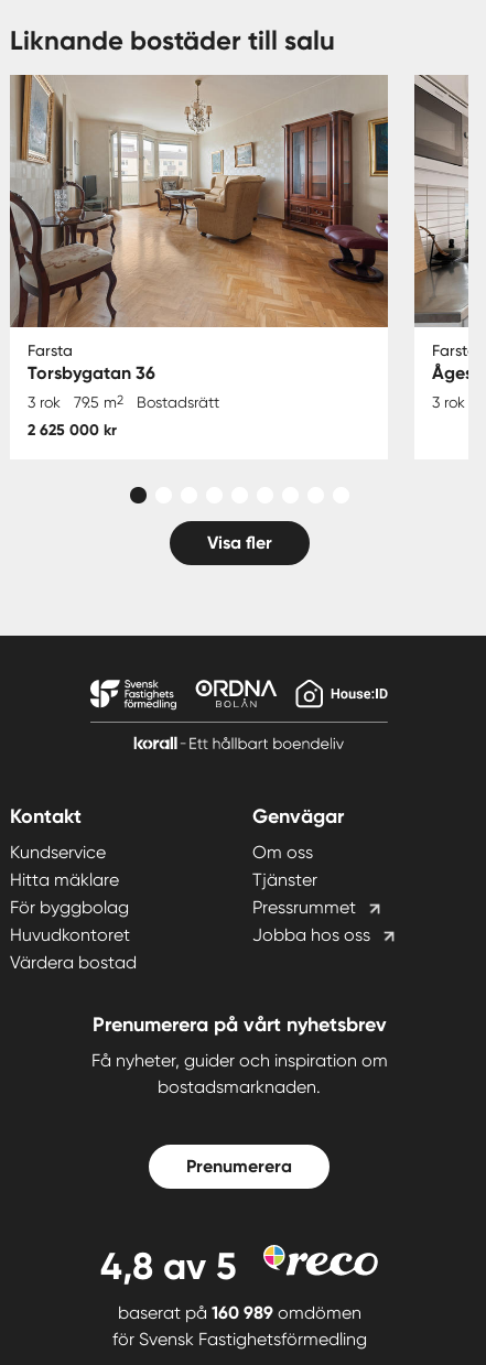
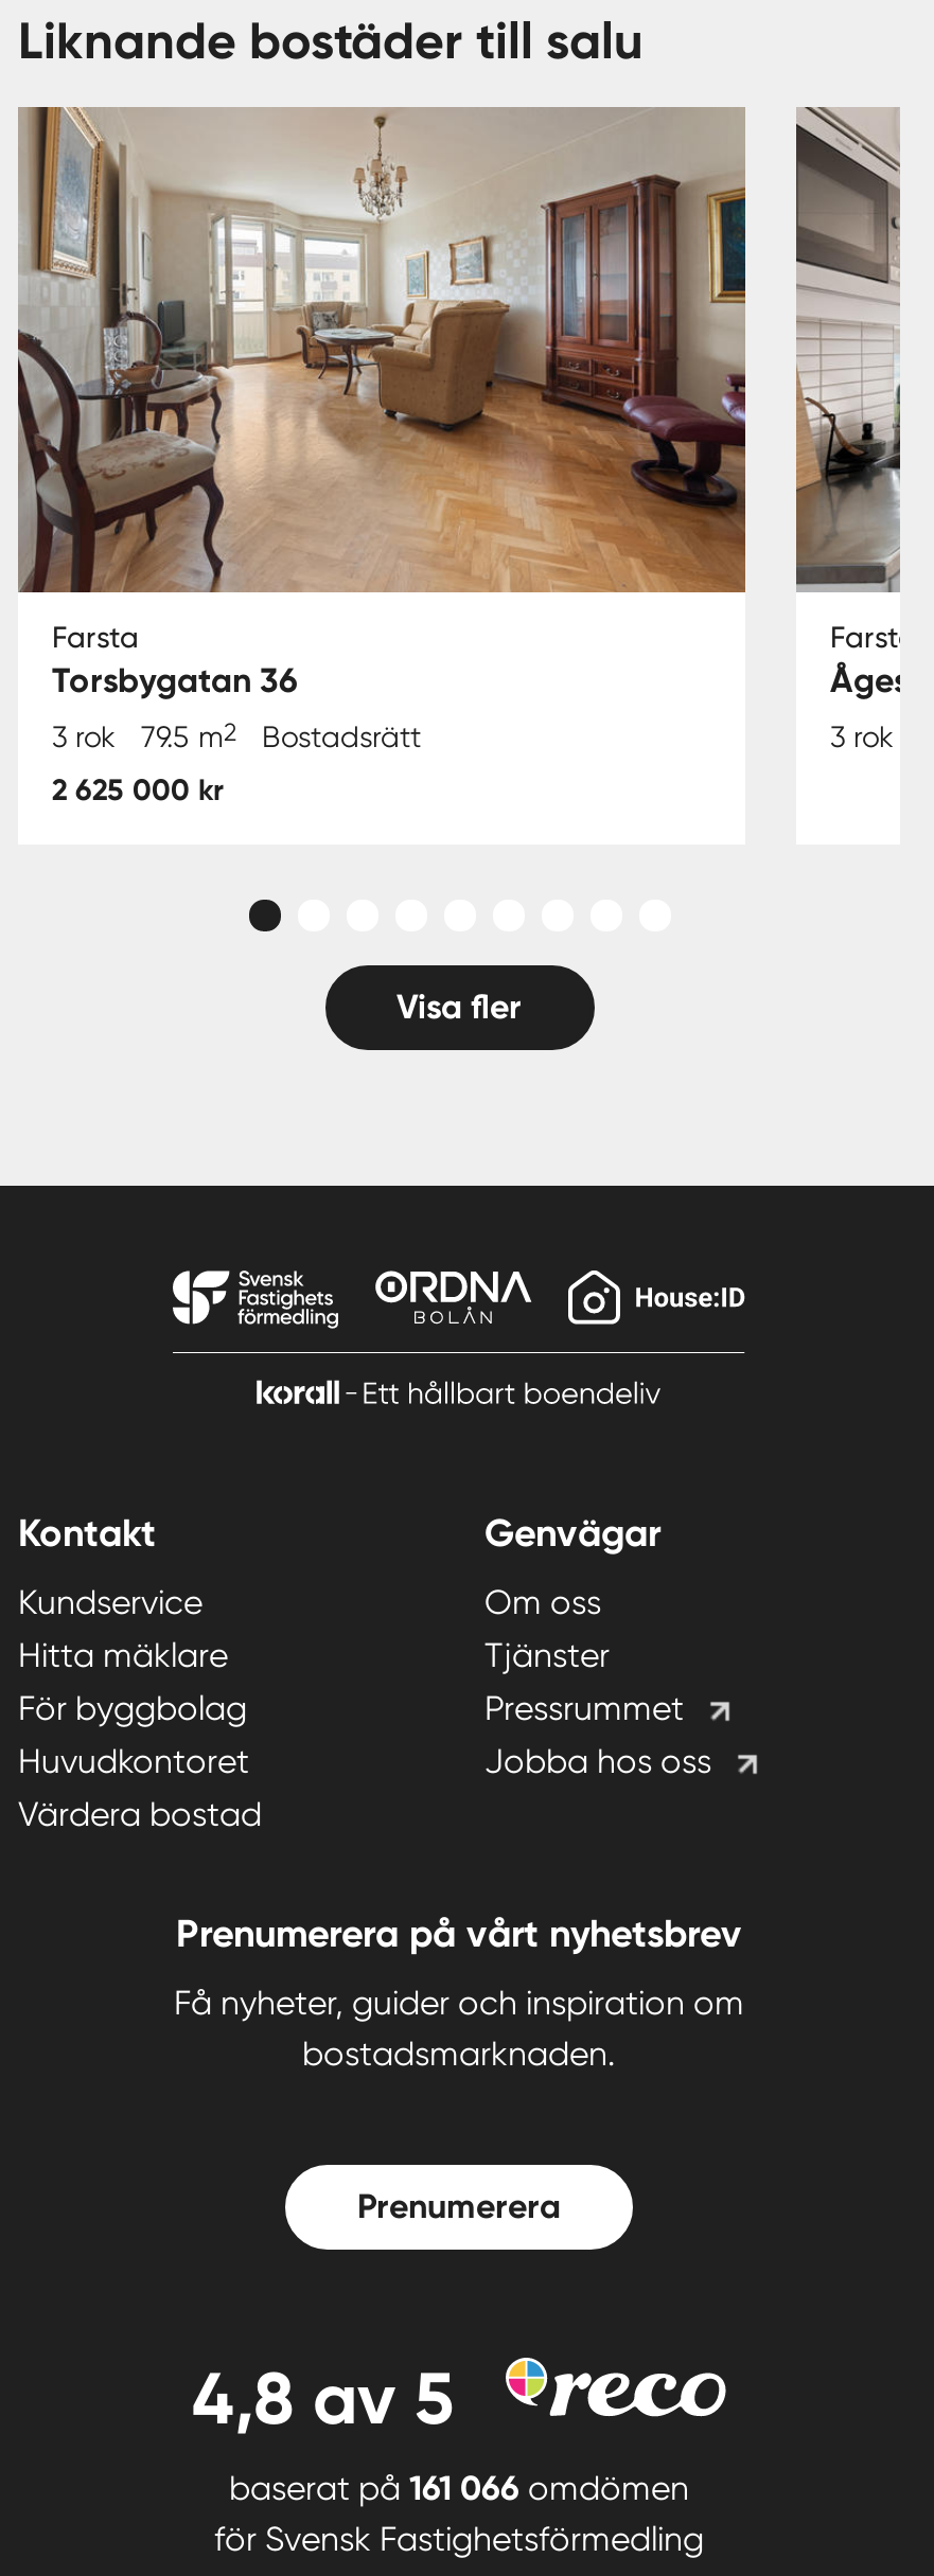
- baserat på 160 989 omdömen
+ baserat på 161 066 omdömen
